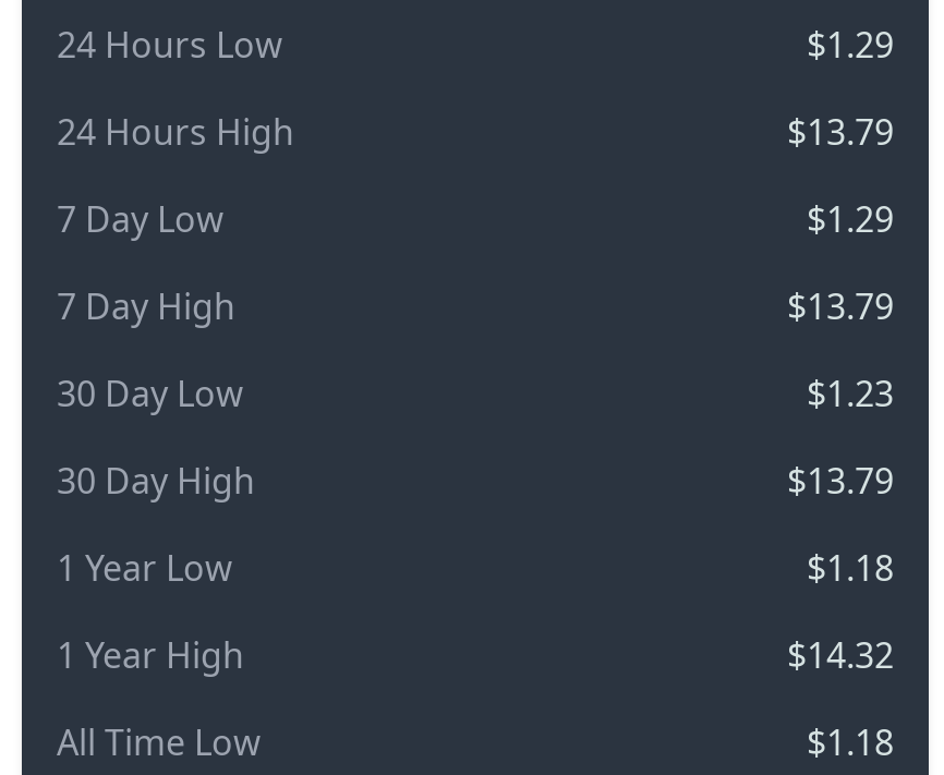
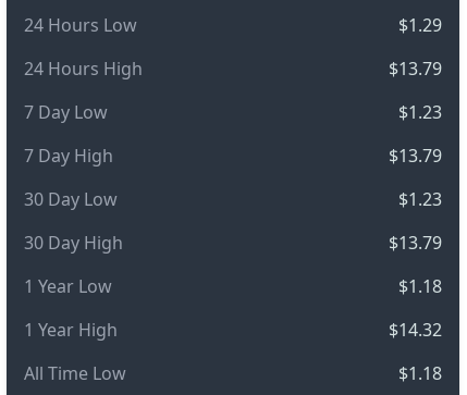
- $1.29
+ $1.23
